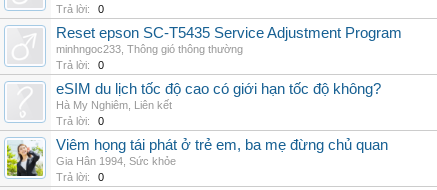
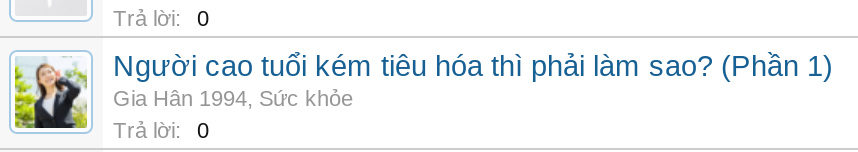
- Reset epson SC-T5435 Service Adjustment Program
- minhngoc233, Thông gió thông thường
- Trả lời:
- 0
- eSIM du lịch tốc độ cao có giới hạn tốc độ không?
- Hà My Nghiêm, Liên kết
- Trả lời:
- 0
- Viêm họng tái phát ở trẻ em, ba mẹ đừng chủ quan
+ Người cao tuổi kém tiêu hóa thì phải làm sao? (Phần 1)
